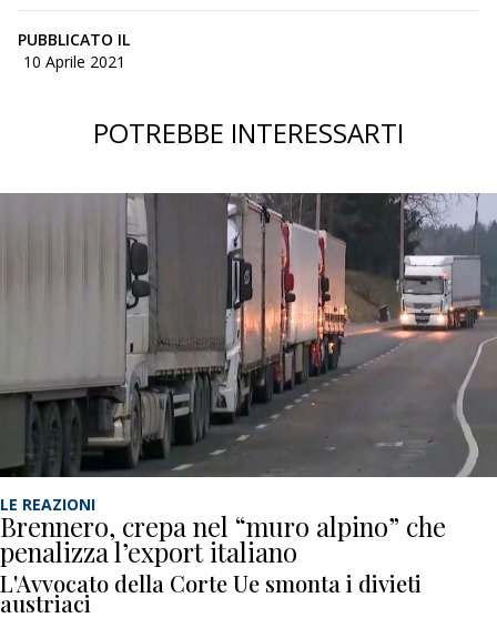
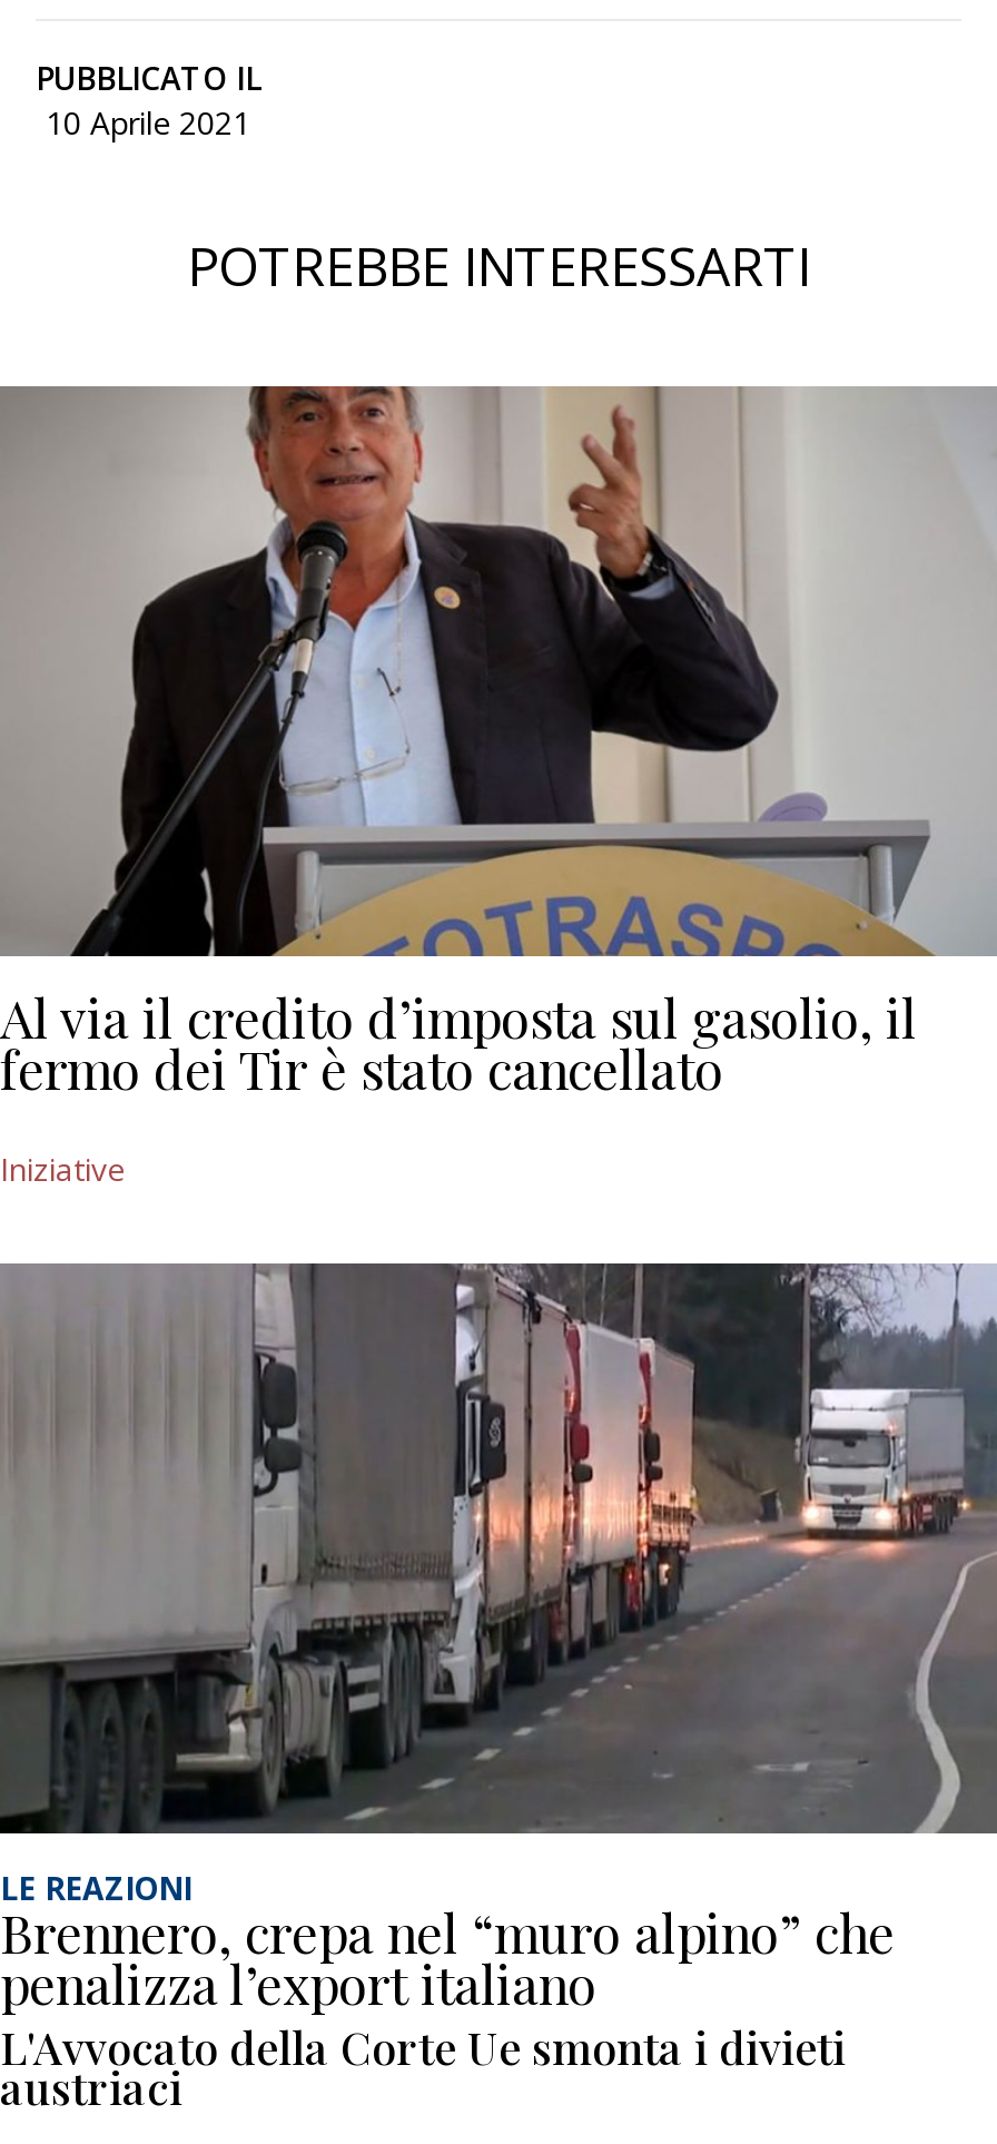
+ [image]
+ Al via il credito d’imposta sul gasolio, il
+ fermo dei Tir è stato cancellato
+ Iniziative
